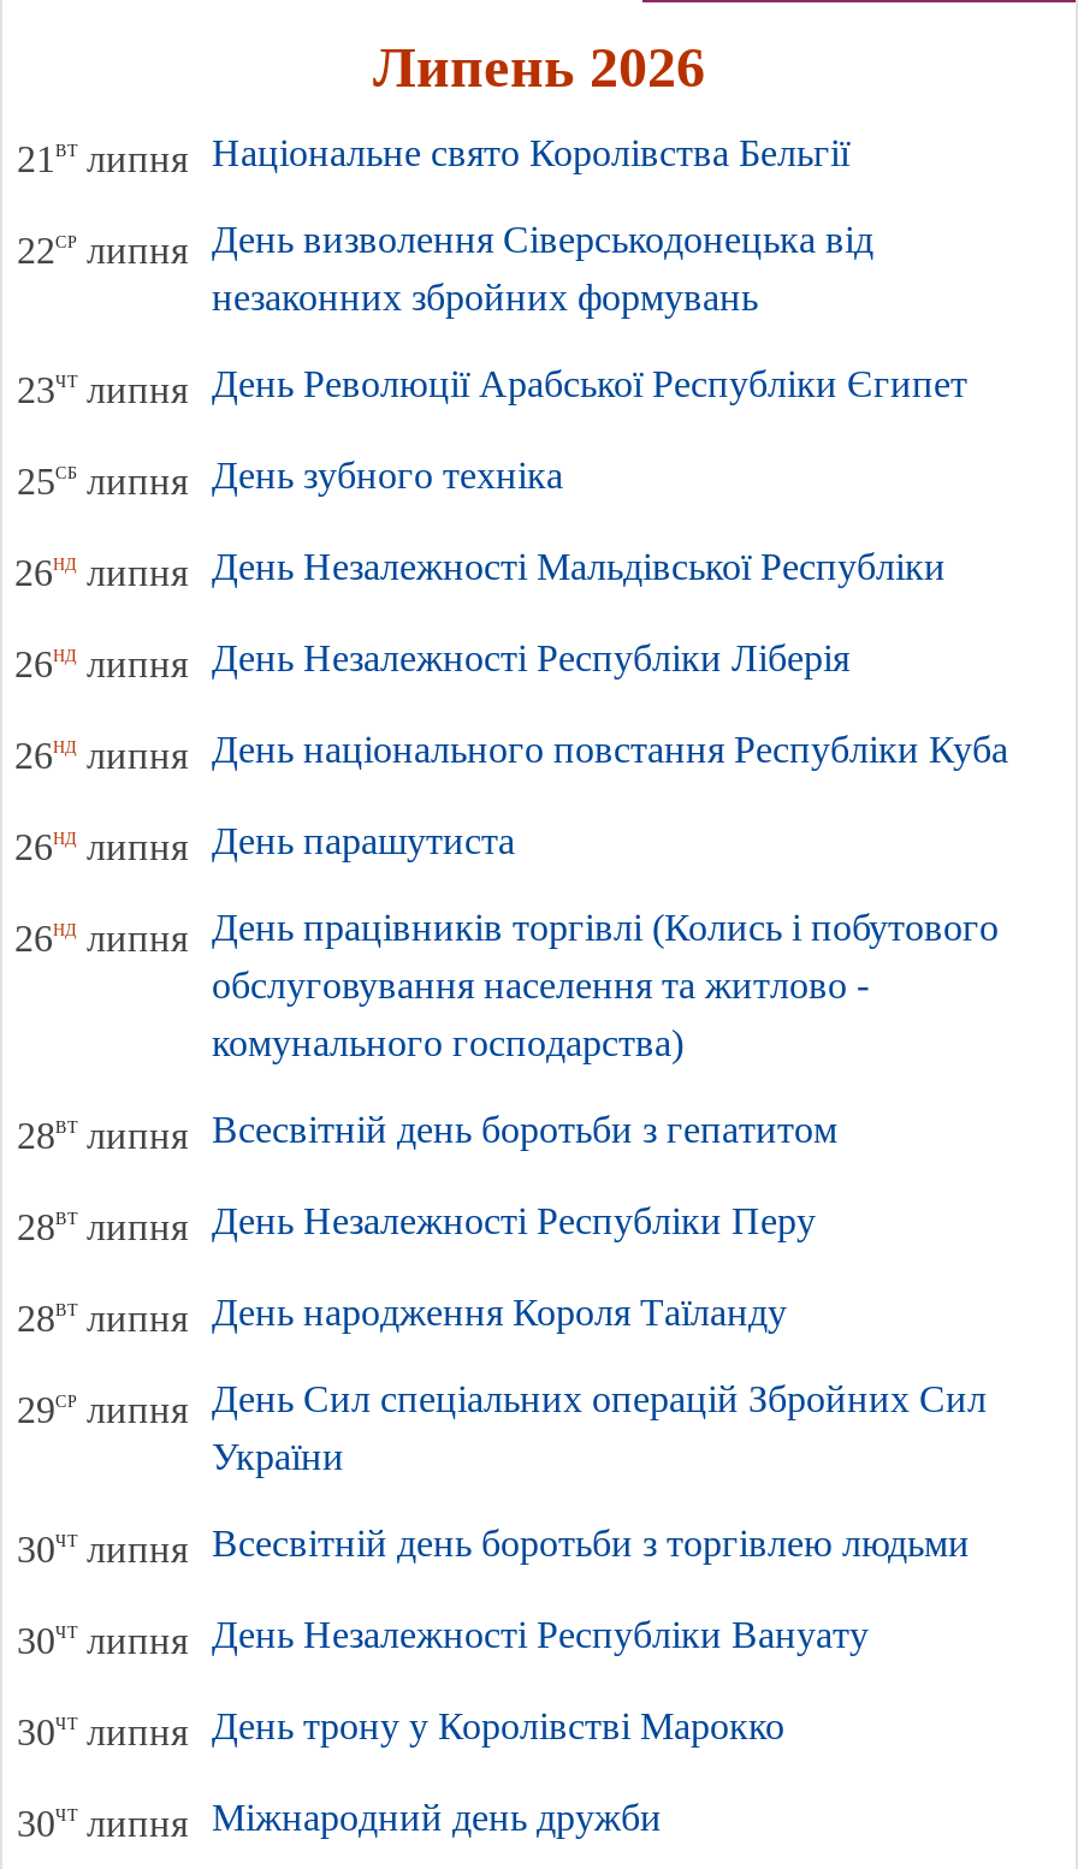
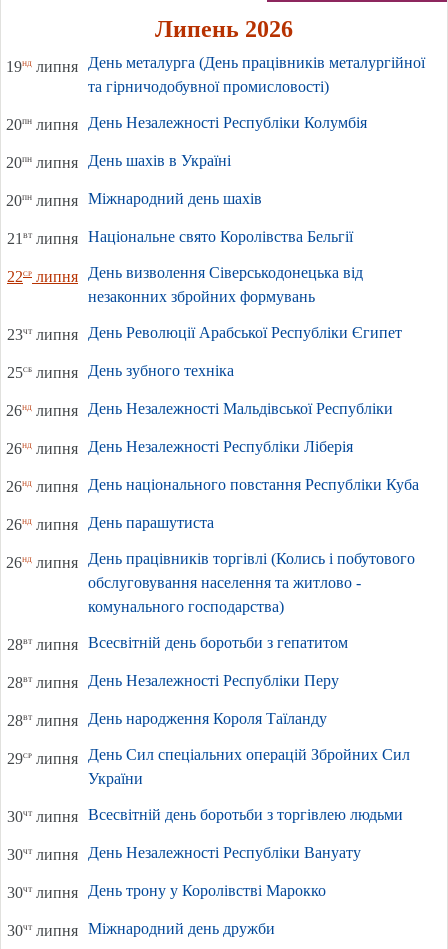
+ 19нд липня День металурга (День працівників металургійної
+ та гірничодобувної промисловості)
+ 20пн липня День Незалежності Республіки Колумбія
+ 20пн липня День шахів в Україні
+ 20пн липня Міжнародний день шахів
